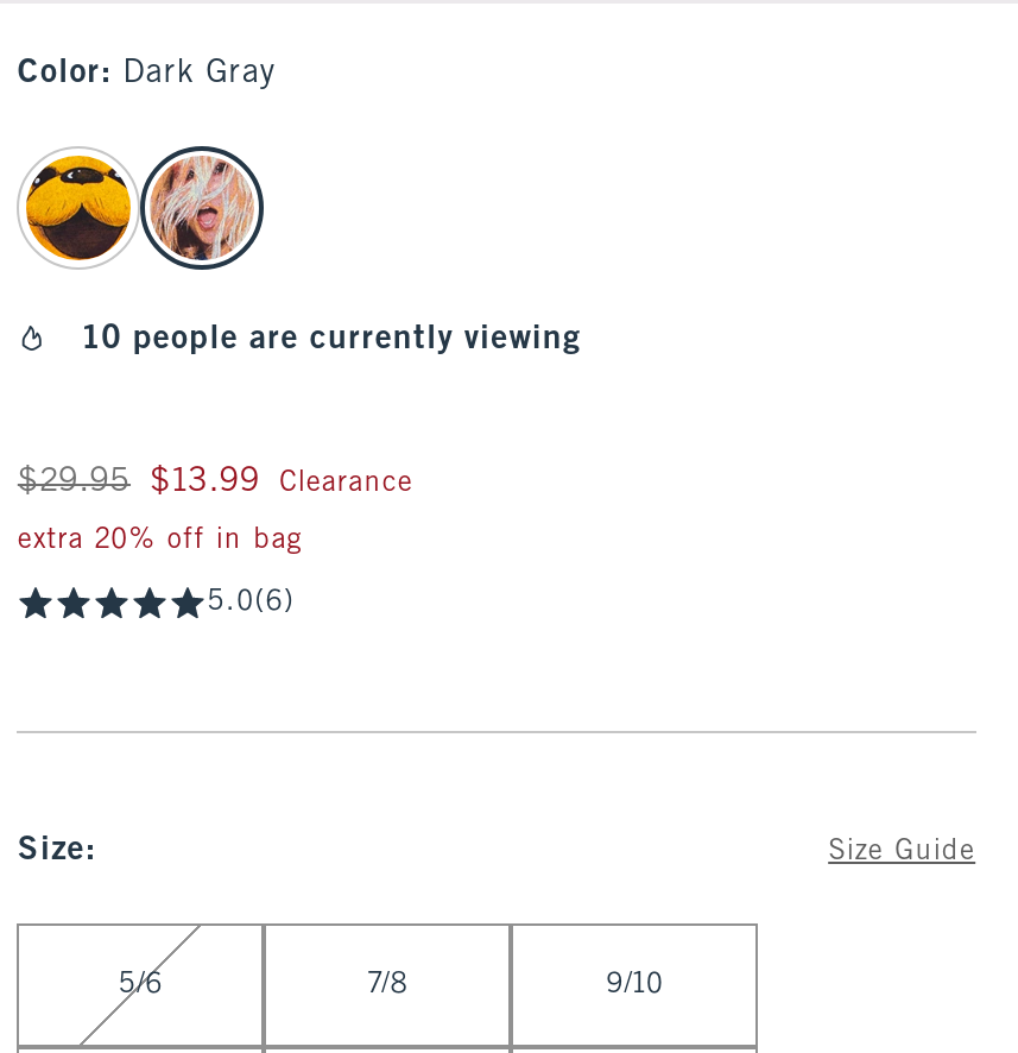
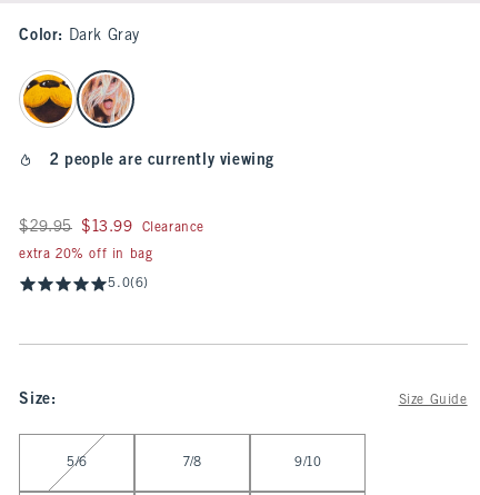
- 10 people are currently viewing
+ 2 people are currently viewing
